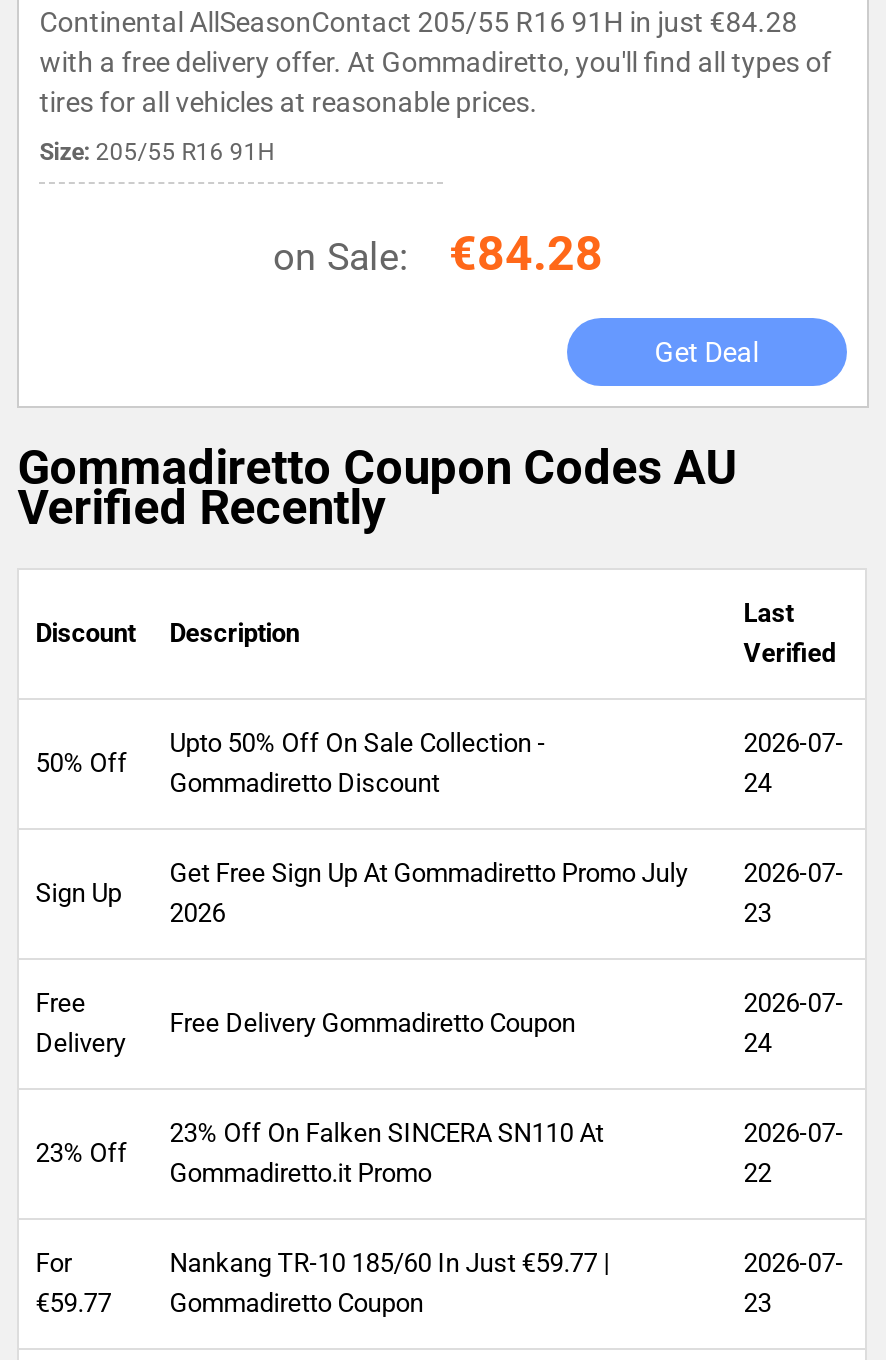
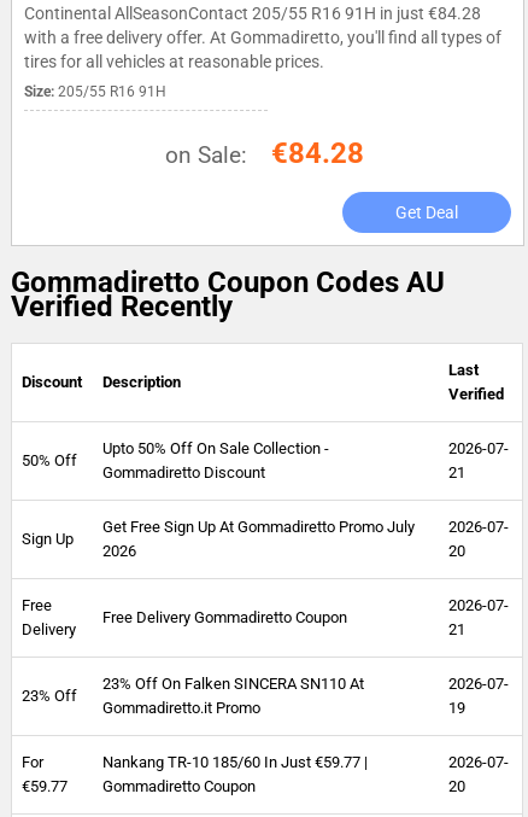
- 24
+ 21

- 23
+ 20

- 24
+ 21

- 22
+ 19

- 23
+ 20
